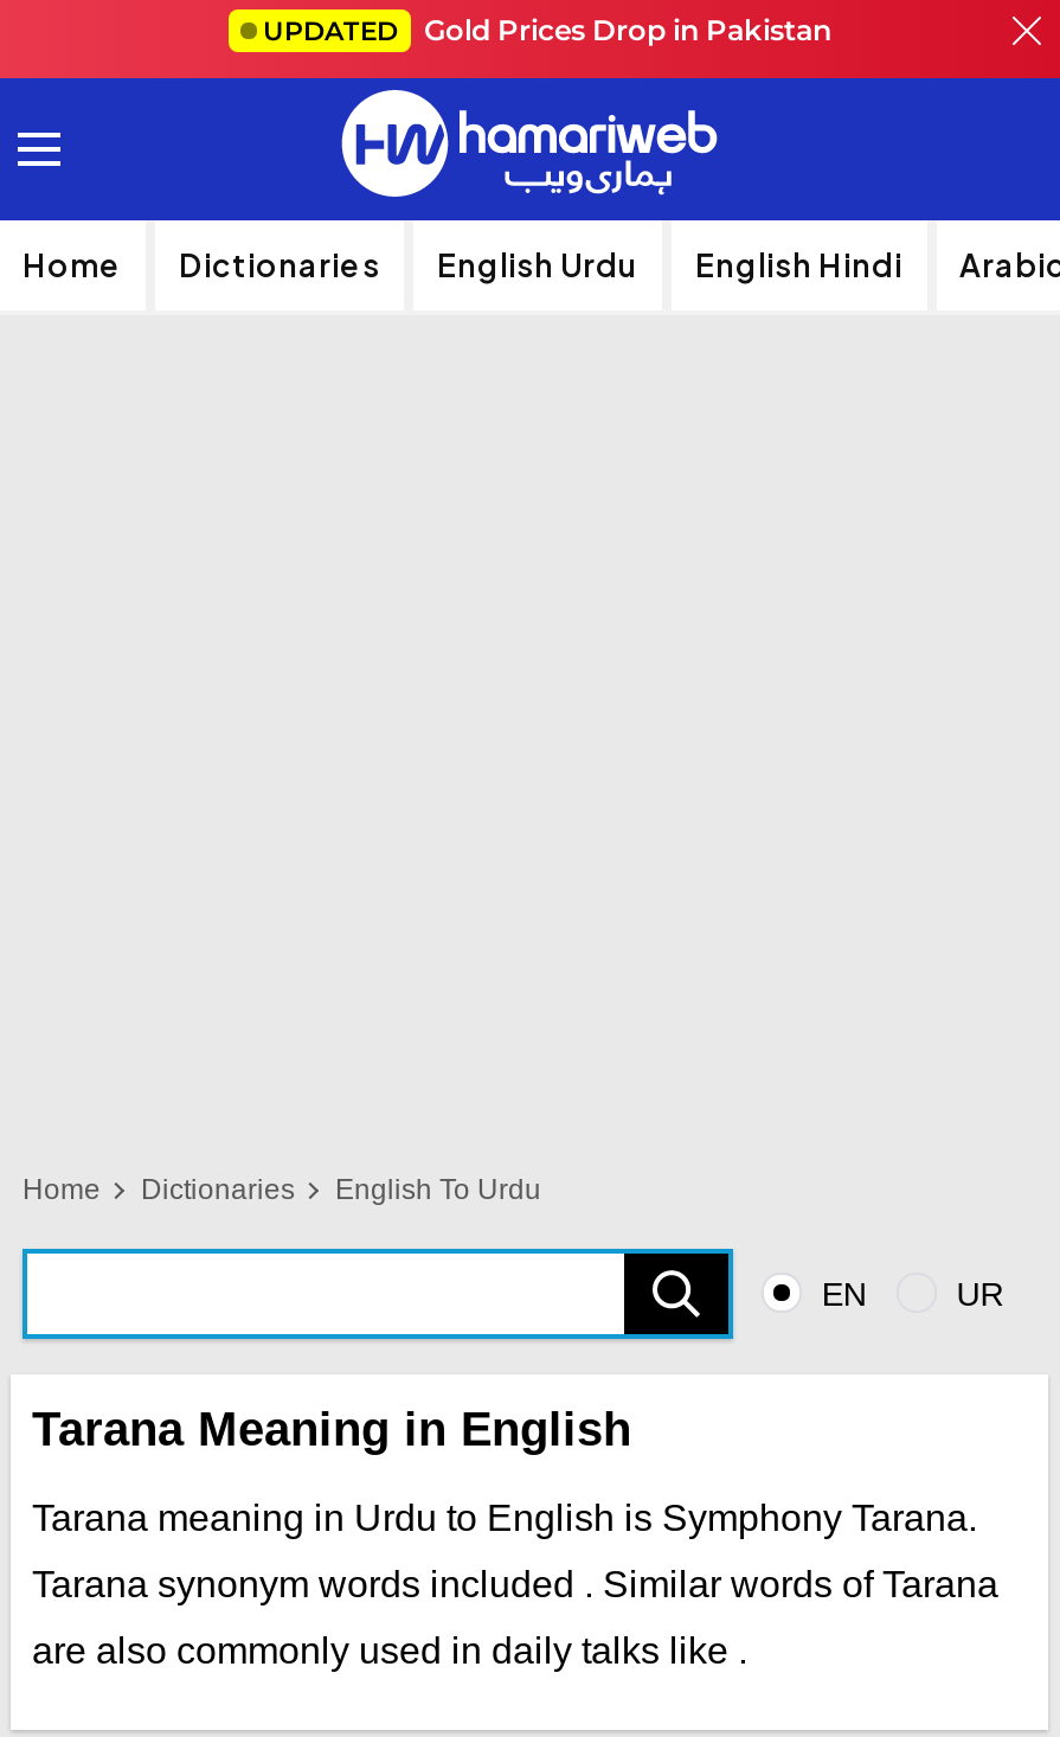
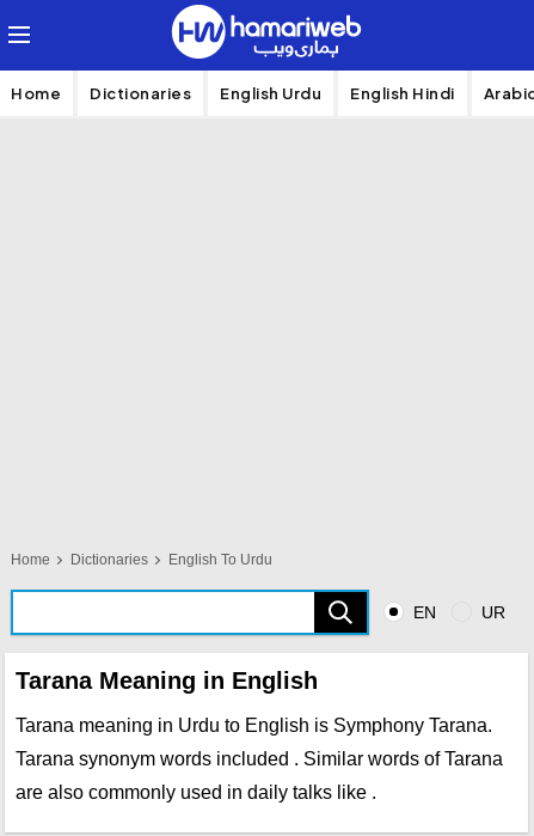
- UPDATED Gold Prices Drop in Pakistan
